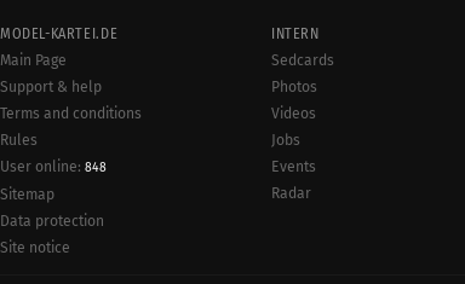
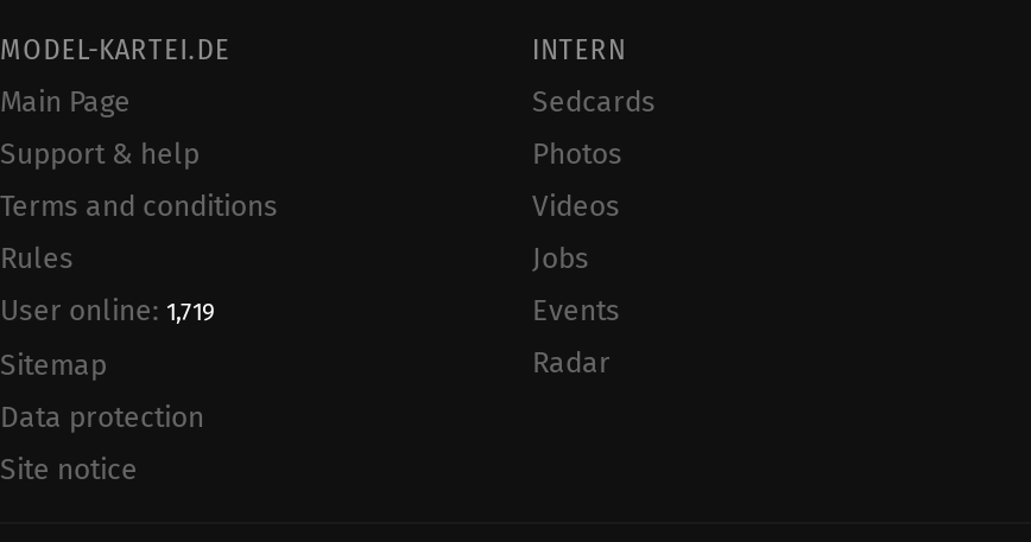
- User online: 848
+ User online: 1,719
